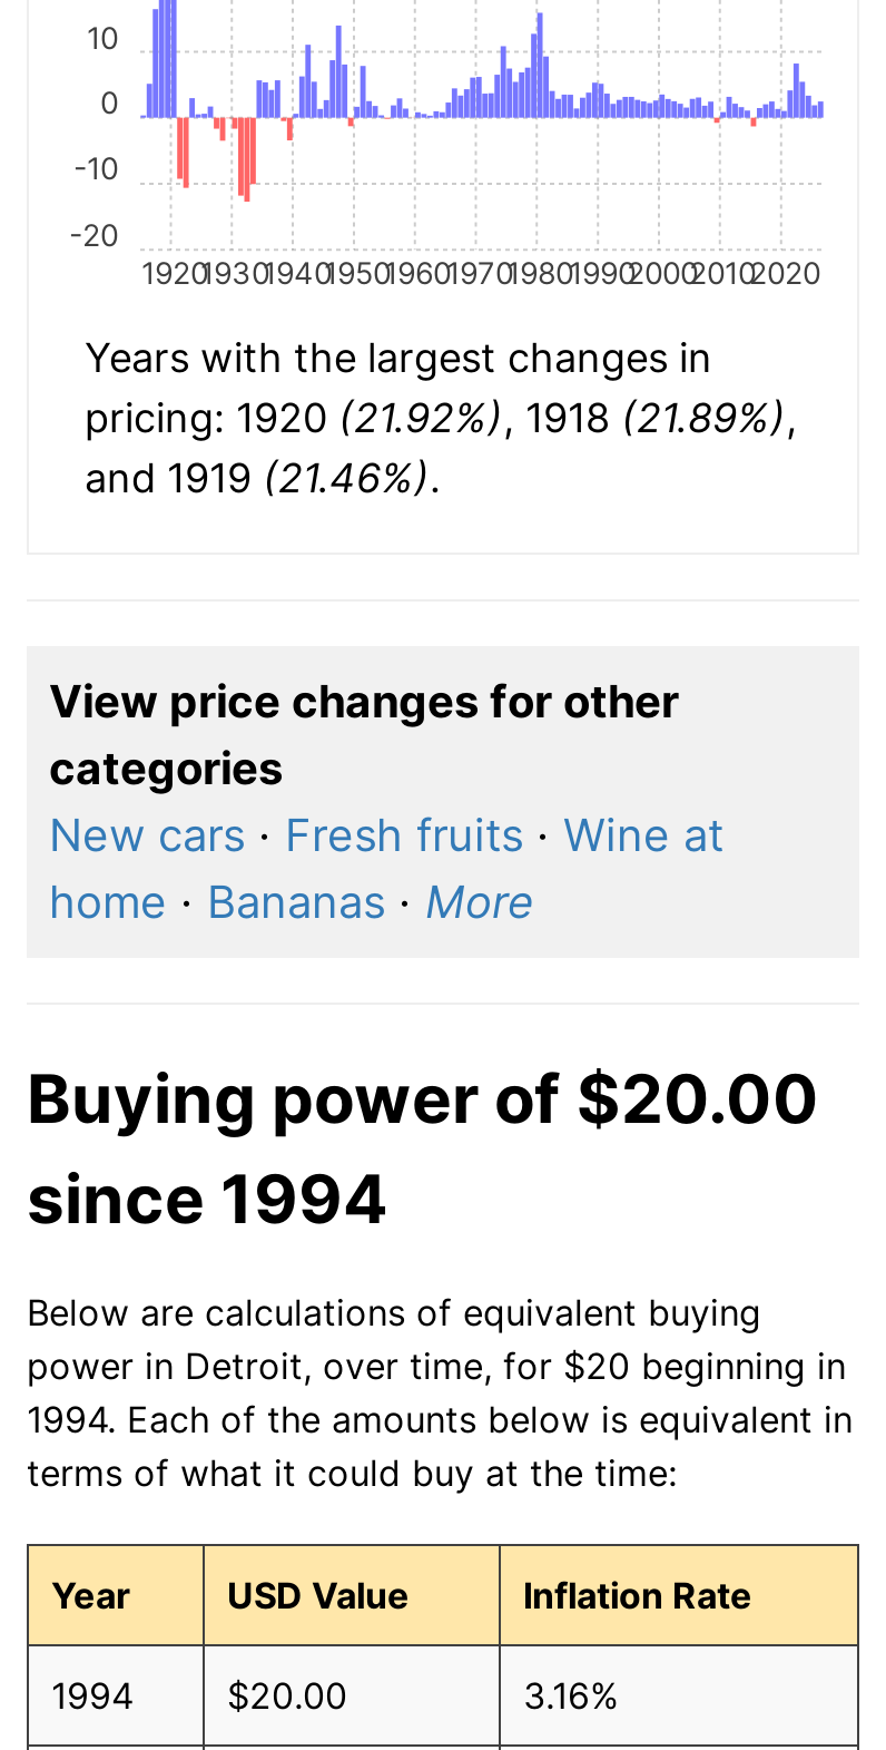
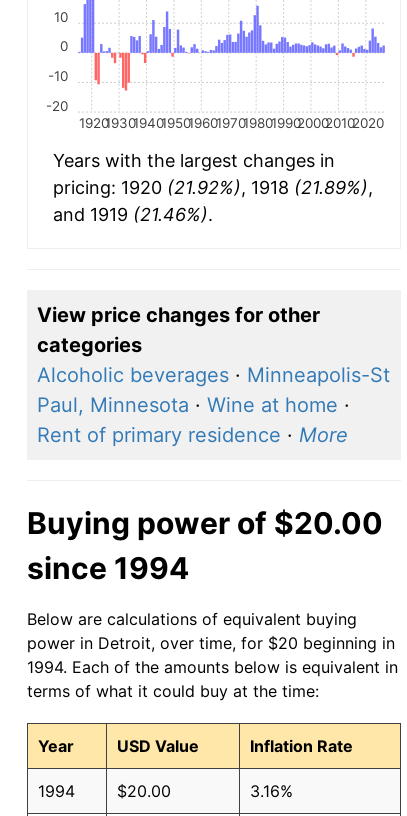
- New cars · Fresh fruits · Wine at
- home · Bananas · More
+ Alcoholic beverages · Minneapolis-St
+ Paul, Minnesota · Wine at home ·
+ Rent of primary residence · More
